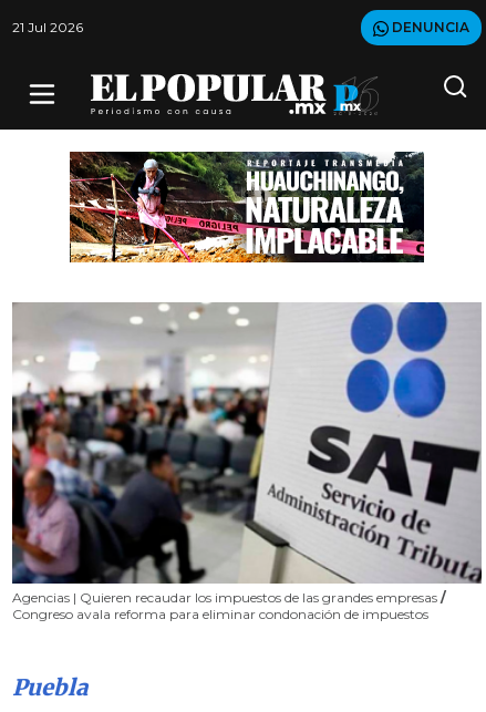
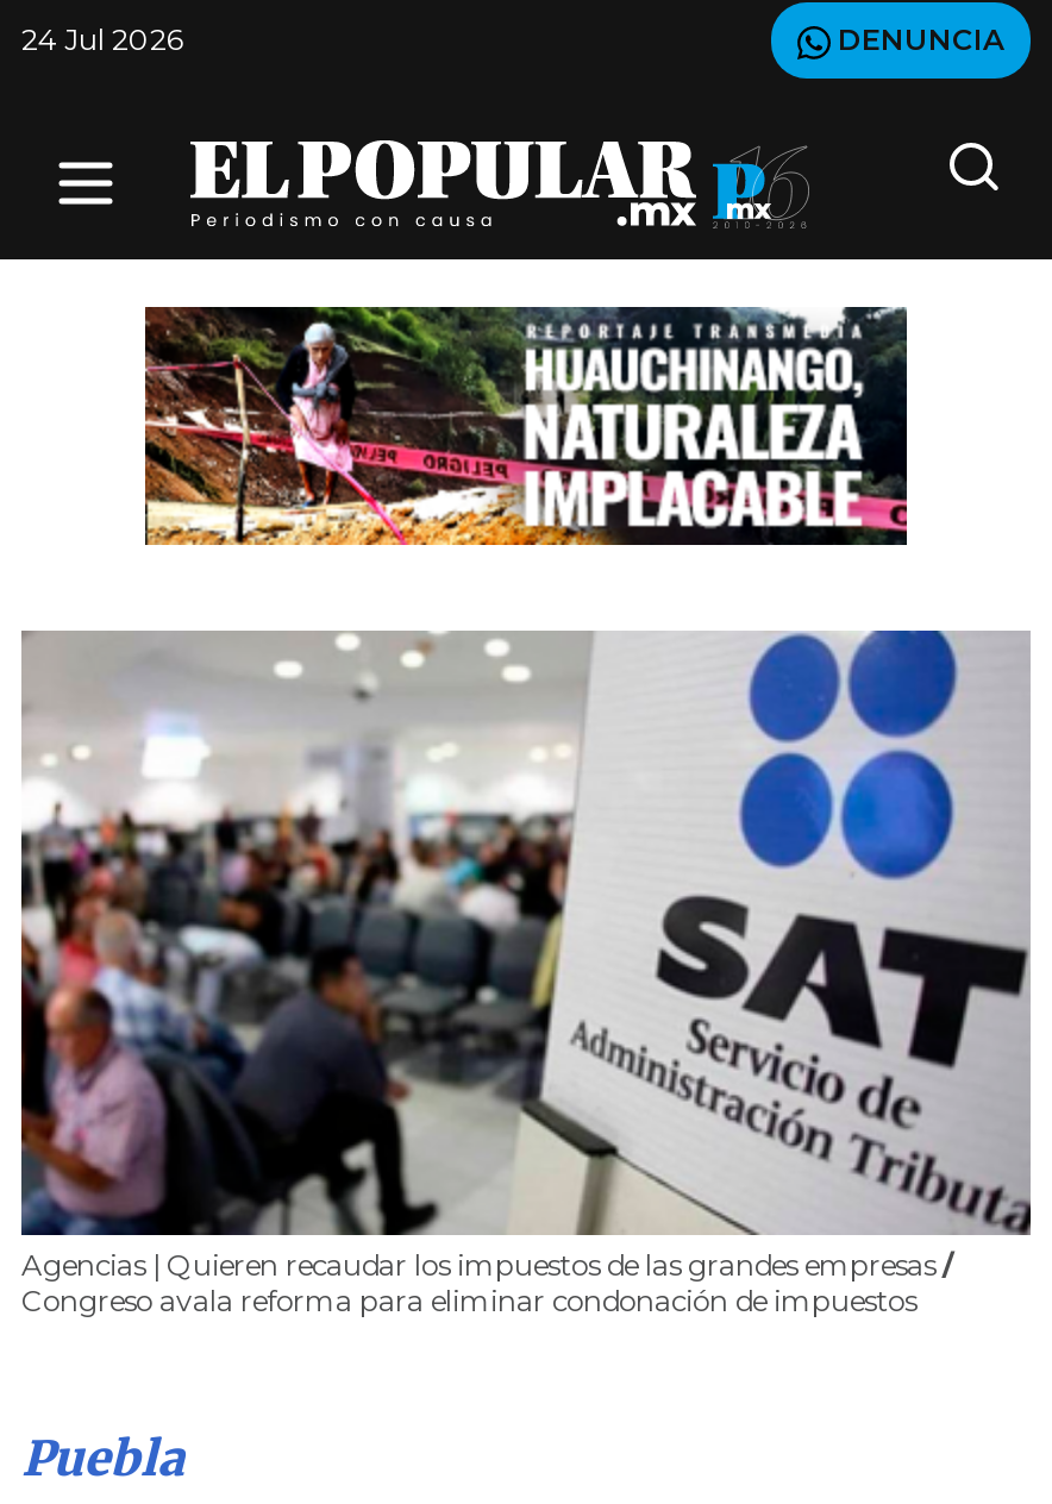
- 21 Jul 2026
+ 24 Jul 2026
